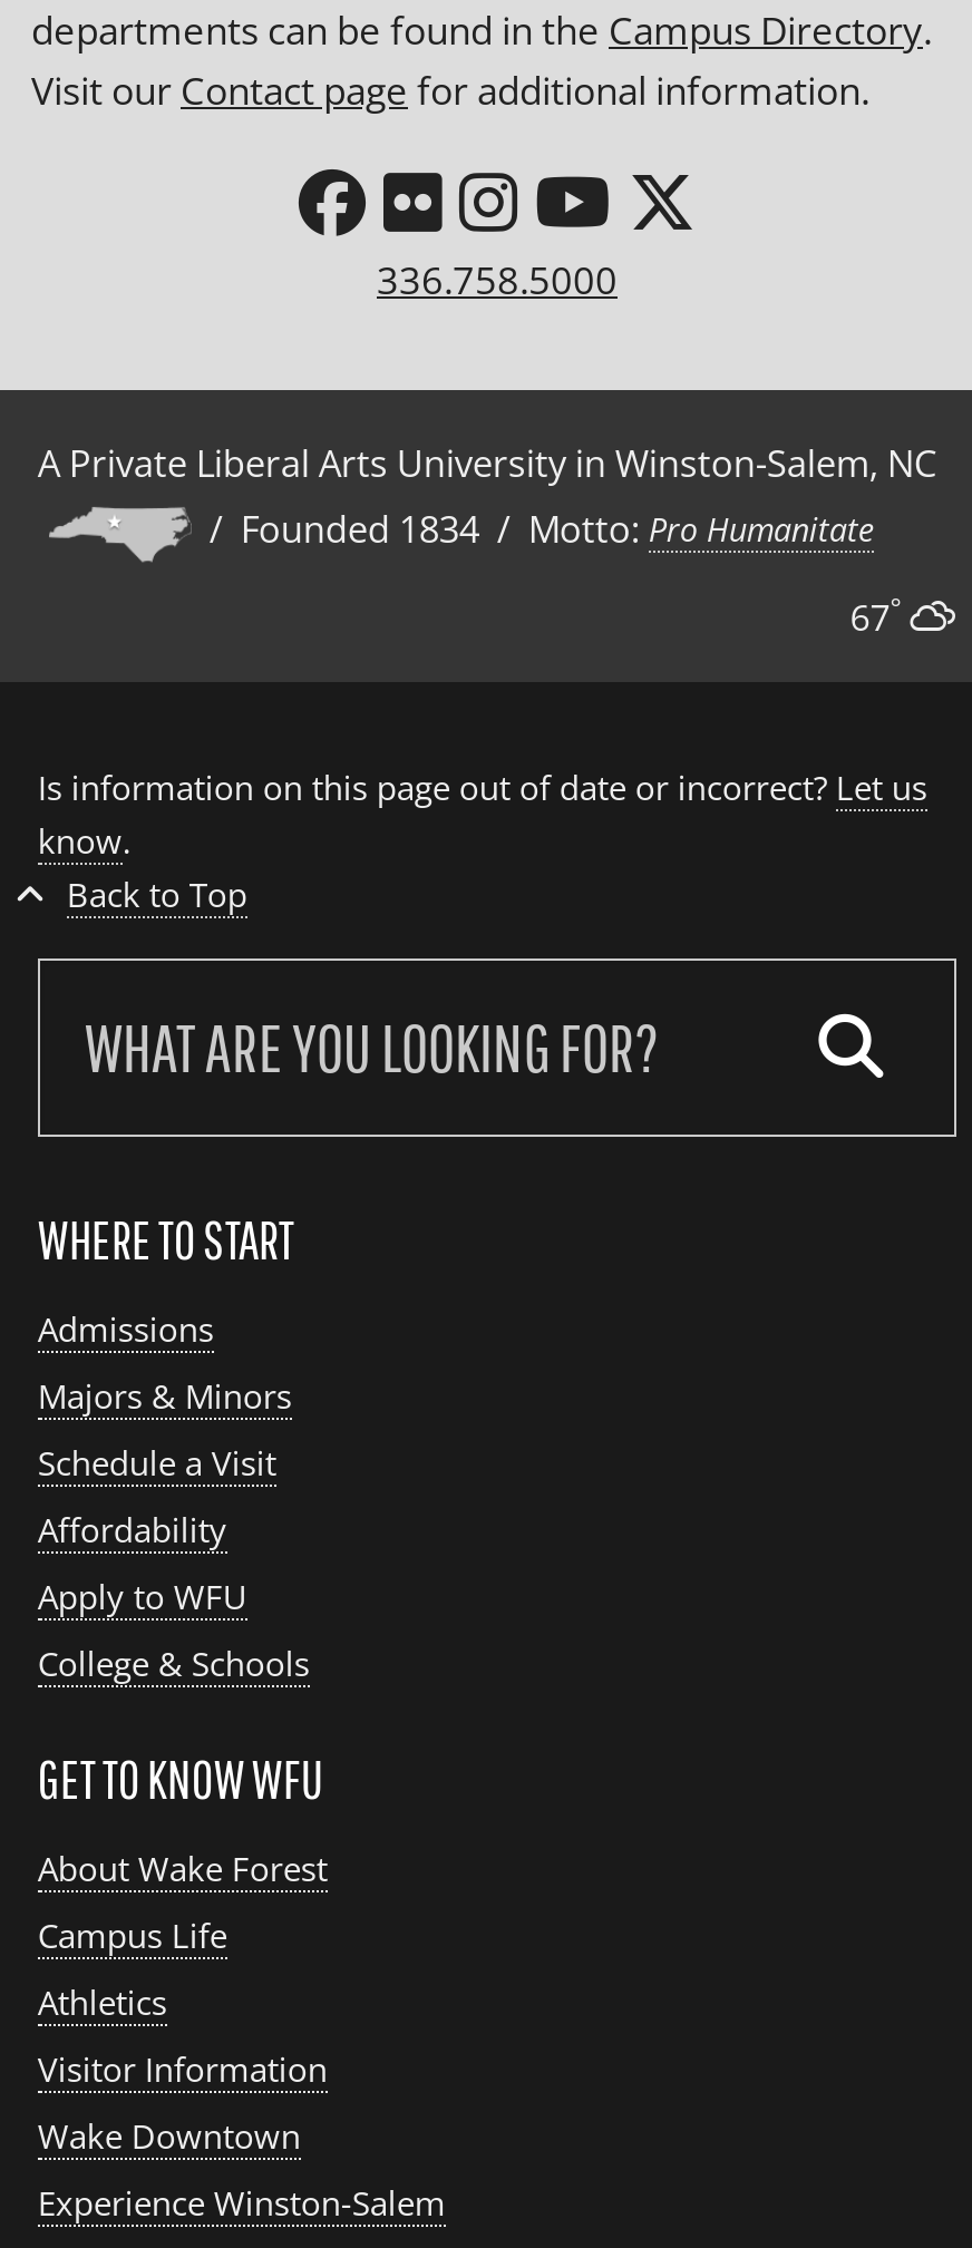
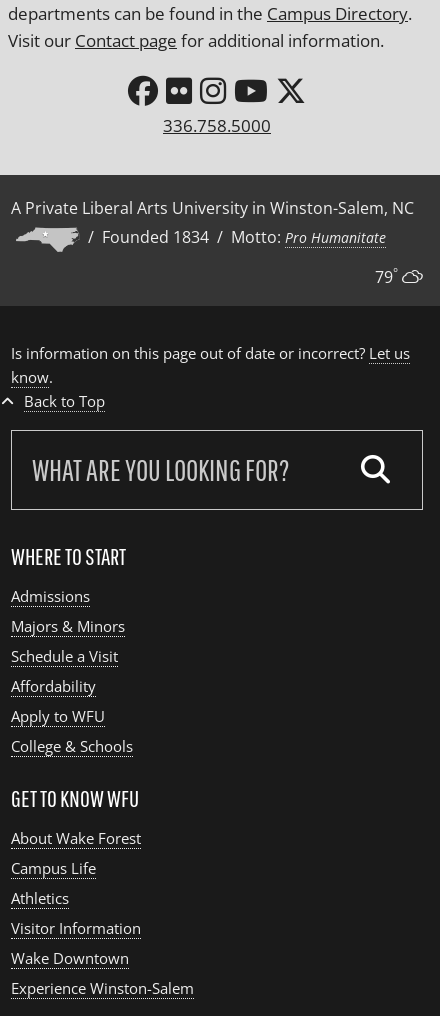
- 67°
+ 79°
